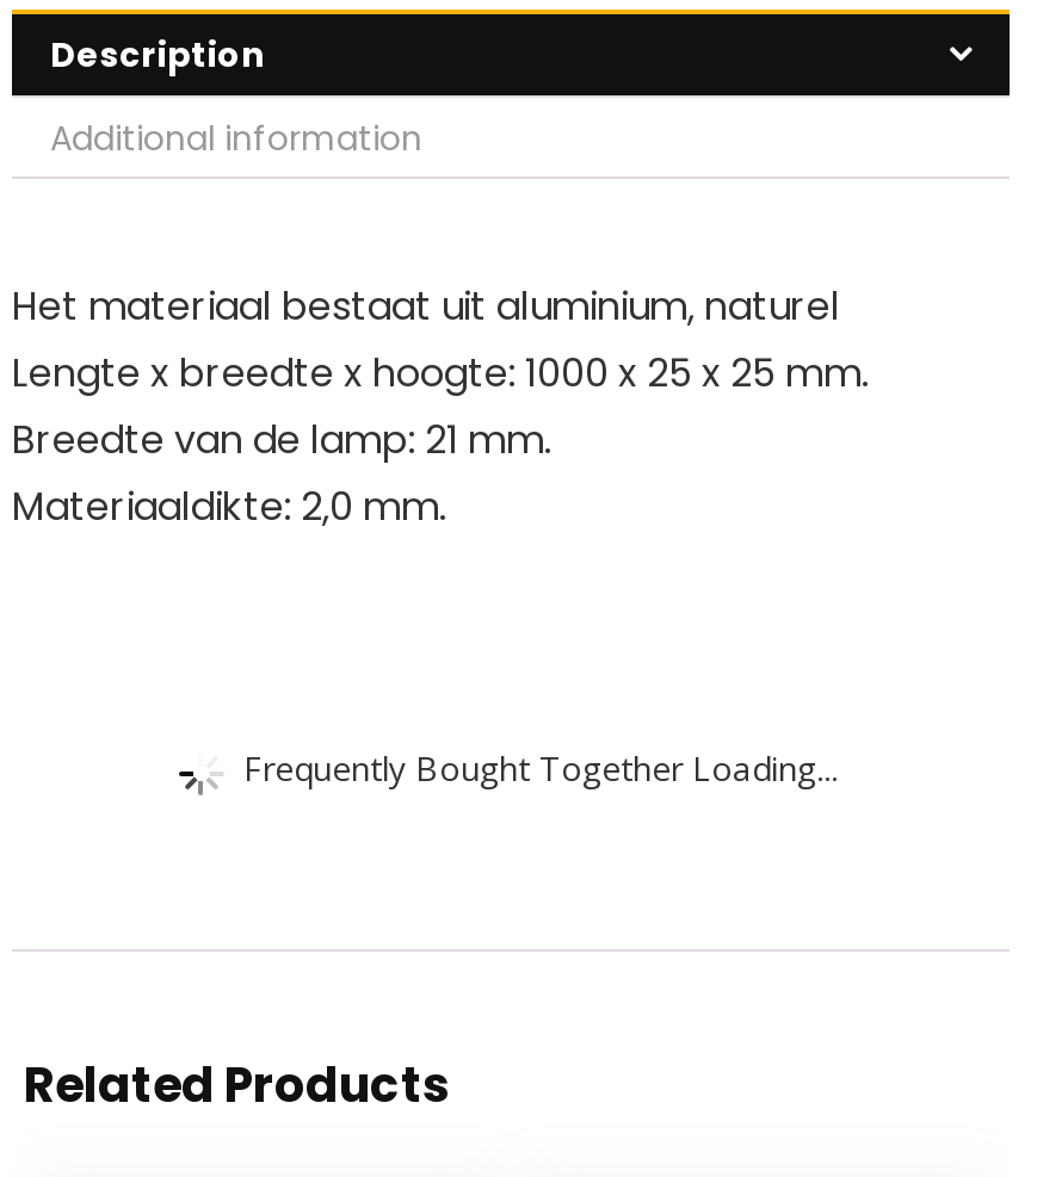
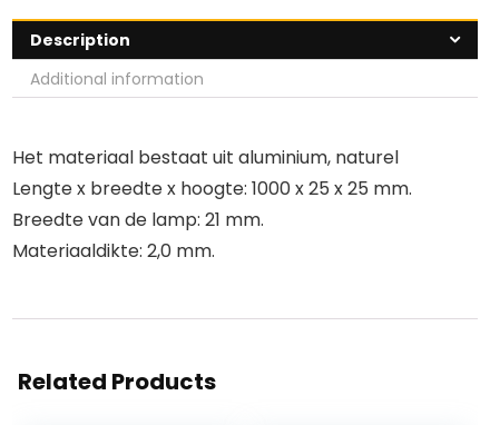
- Frequently Bought Together Loading...
